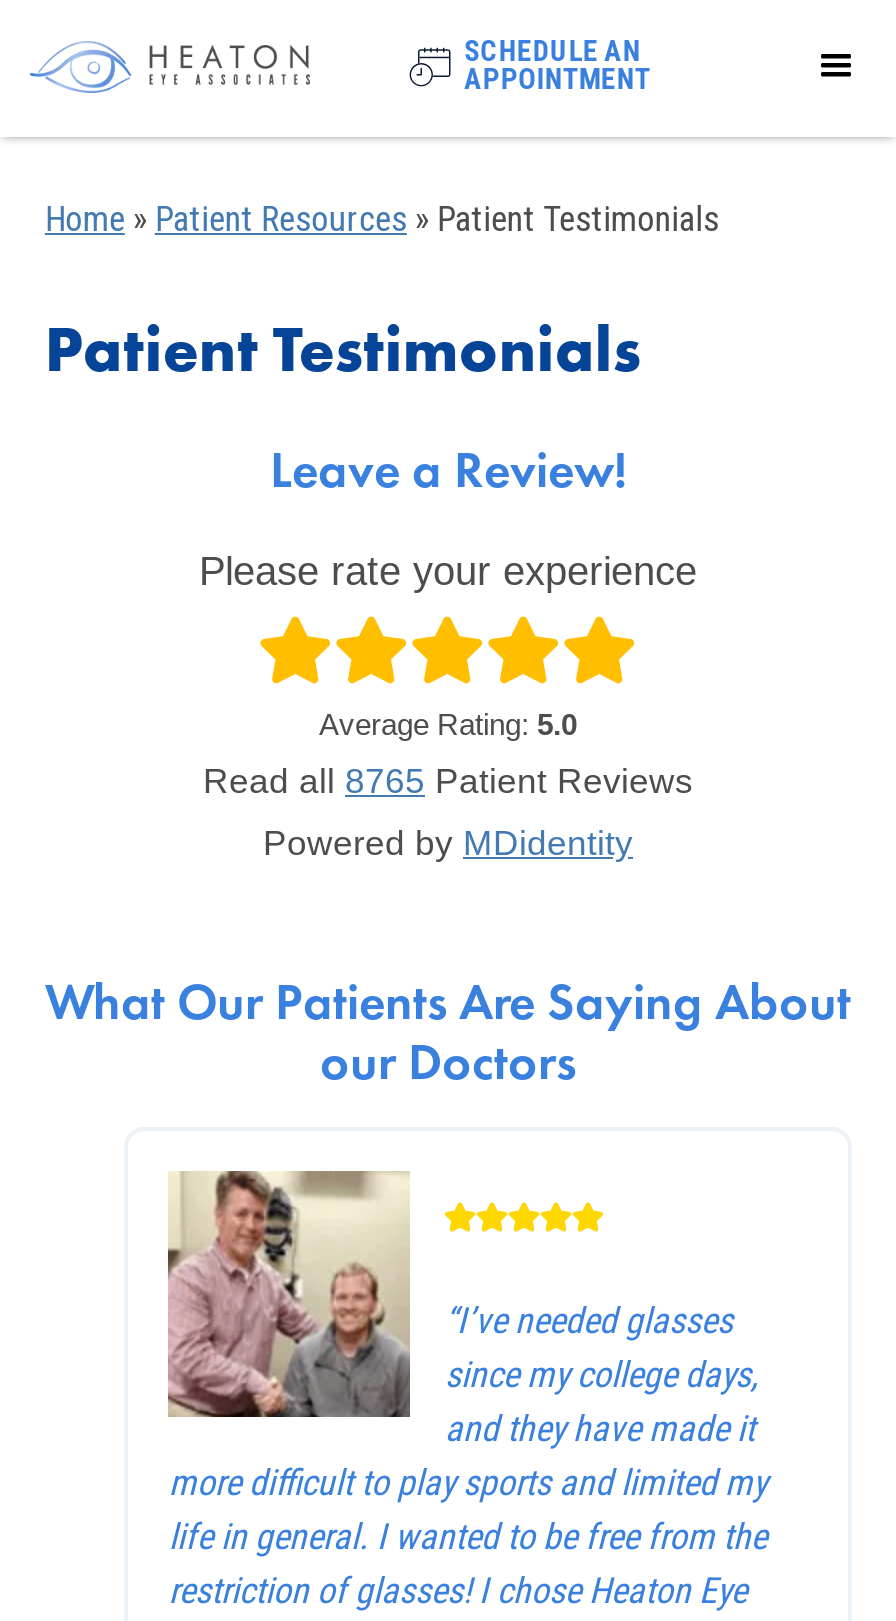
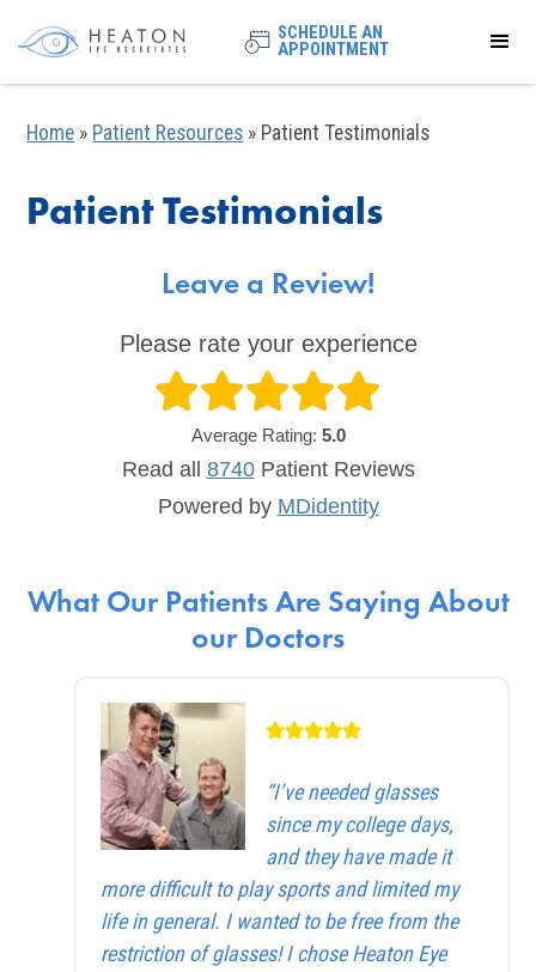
- Read all 8765 Patient Reviews
+ Read all 8740 Patient Reviews
